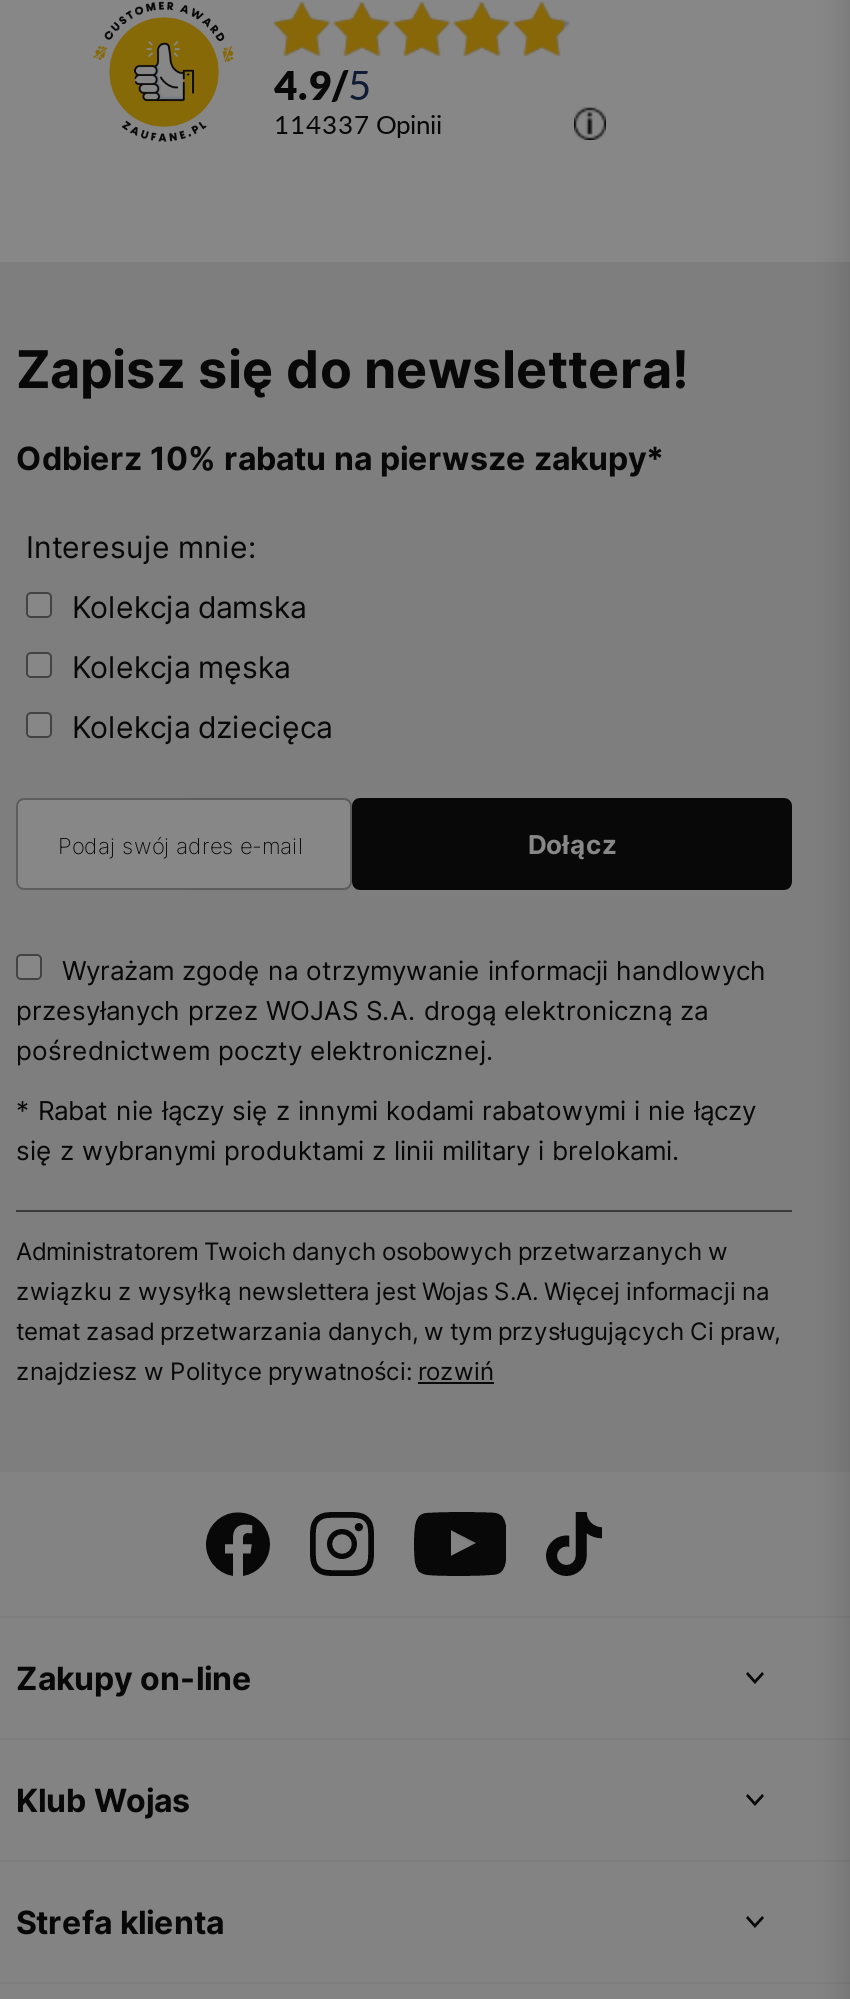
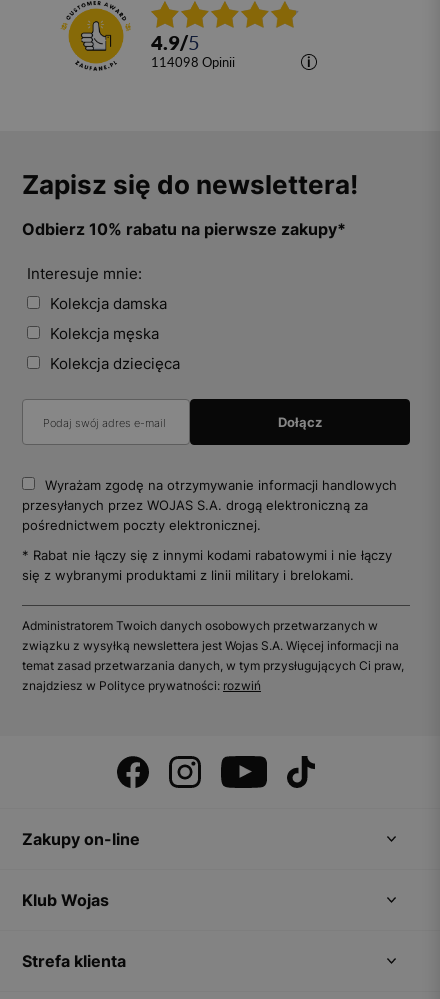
- 114337 opinii
+ 114098 opinii
